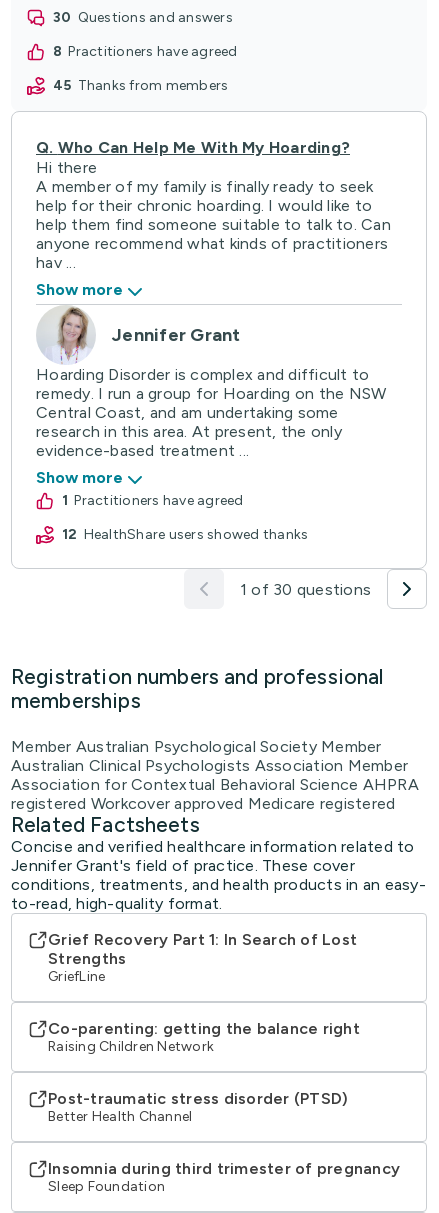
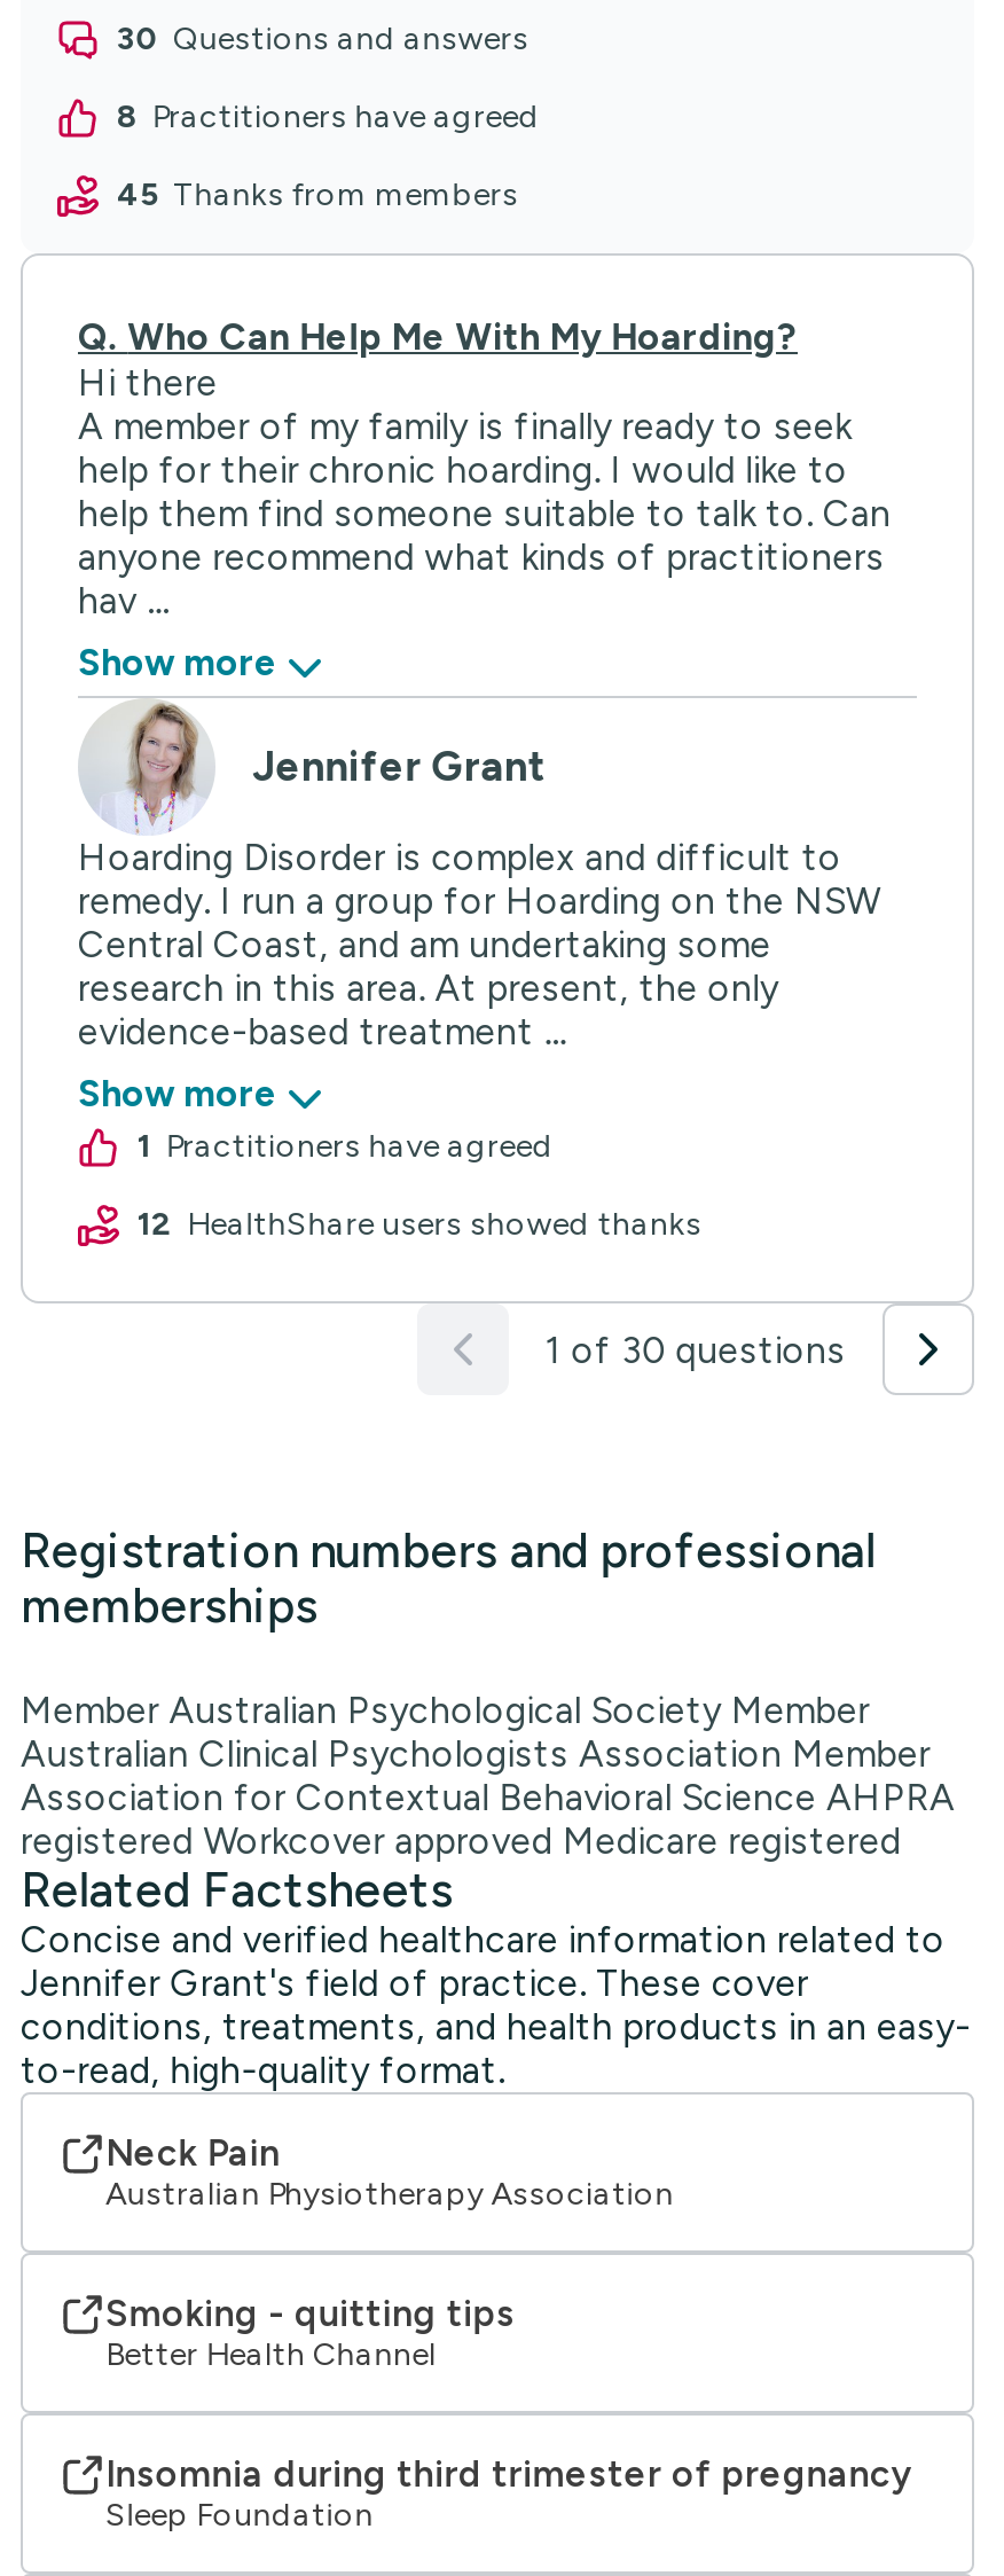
- Grief Recovery Part 1: In Search of Lost
- Strengths
- GriefLine
- Co-parenting: getting the balance right
- Raising Children Network
- Post-traumatic stress disorder (PTSD)
+ Neck Pain
+ Australian Physiotherapy Association
+ Smoking - quitting tips
